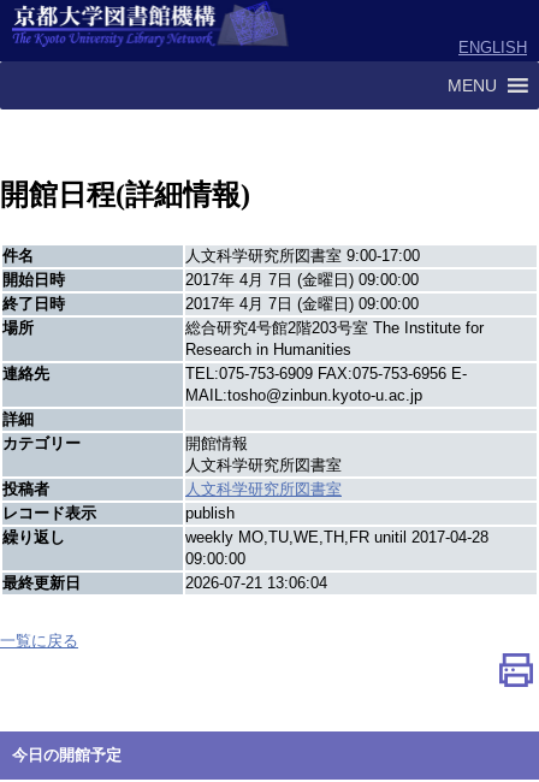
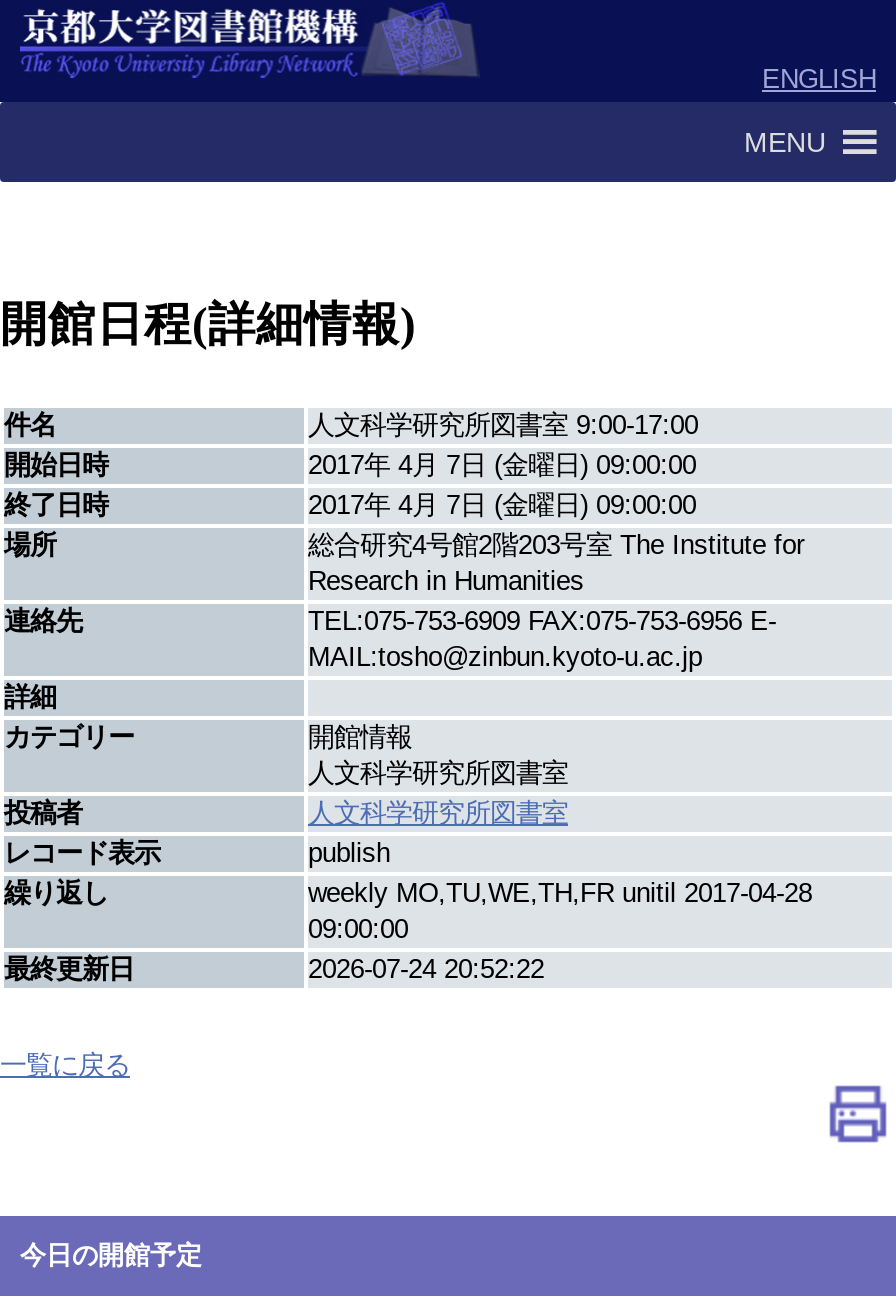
- 2026-07-21 13:06:04
+ 2026-07-24 20:52:22
